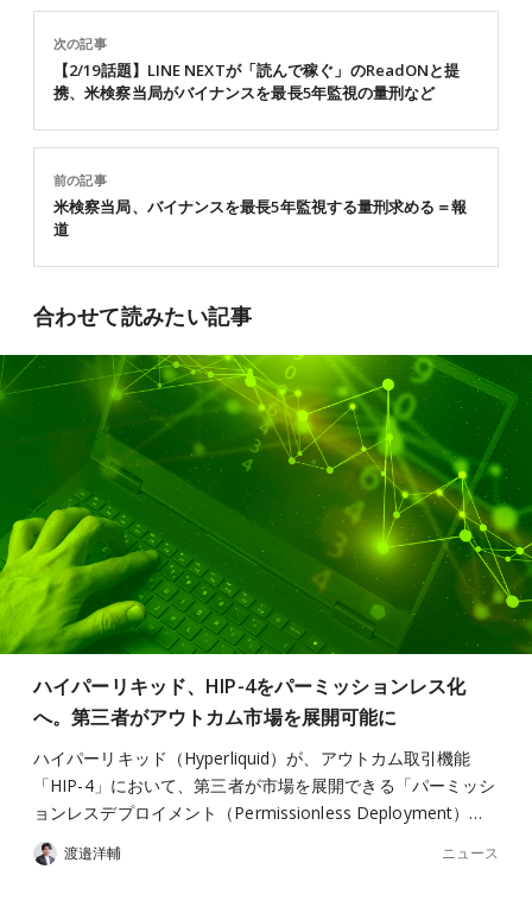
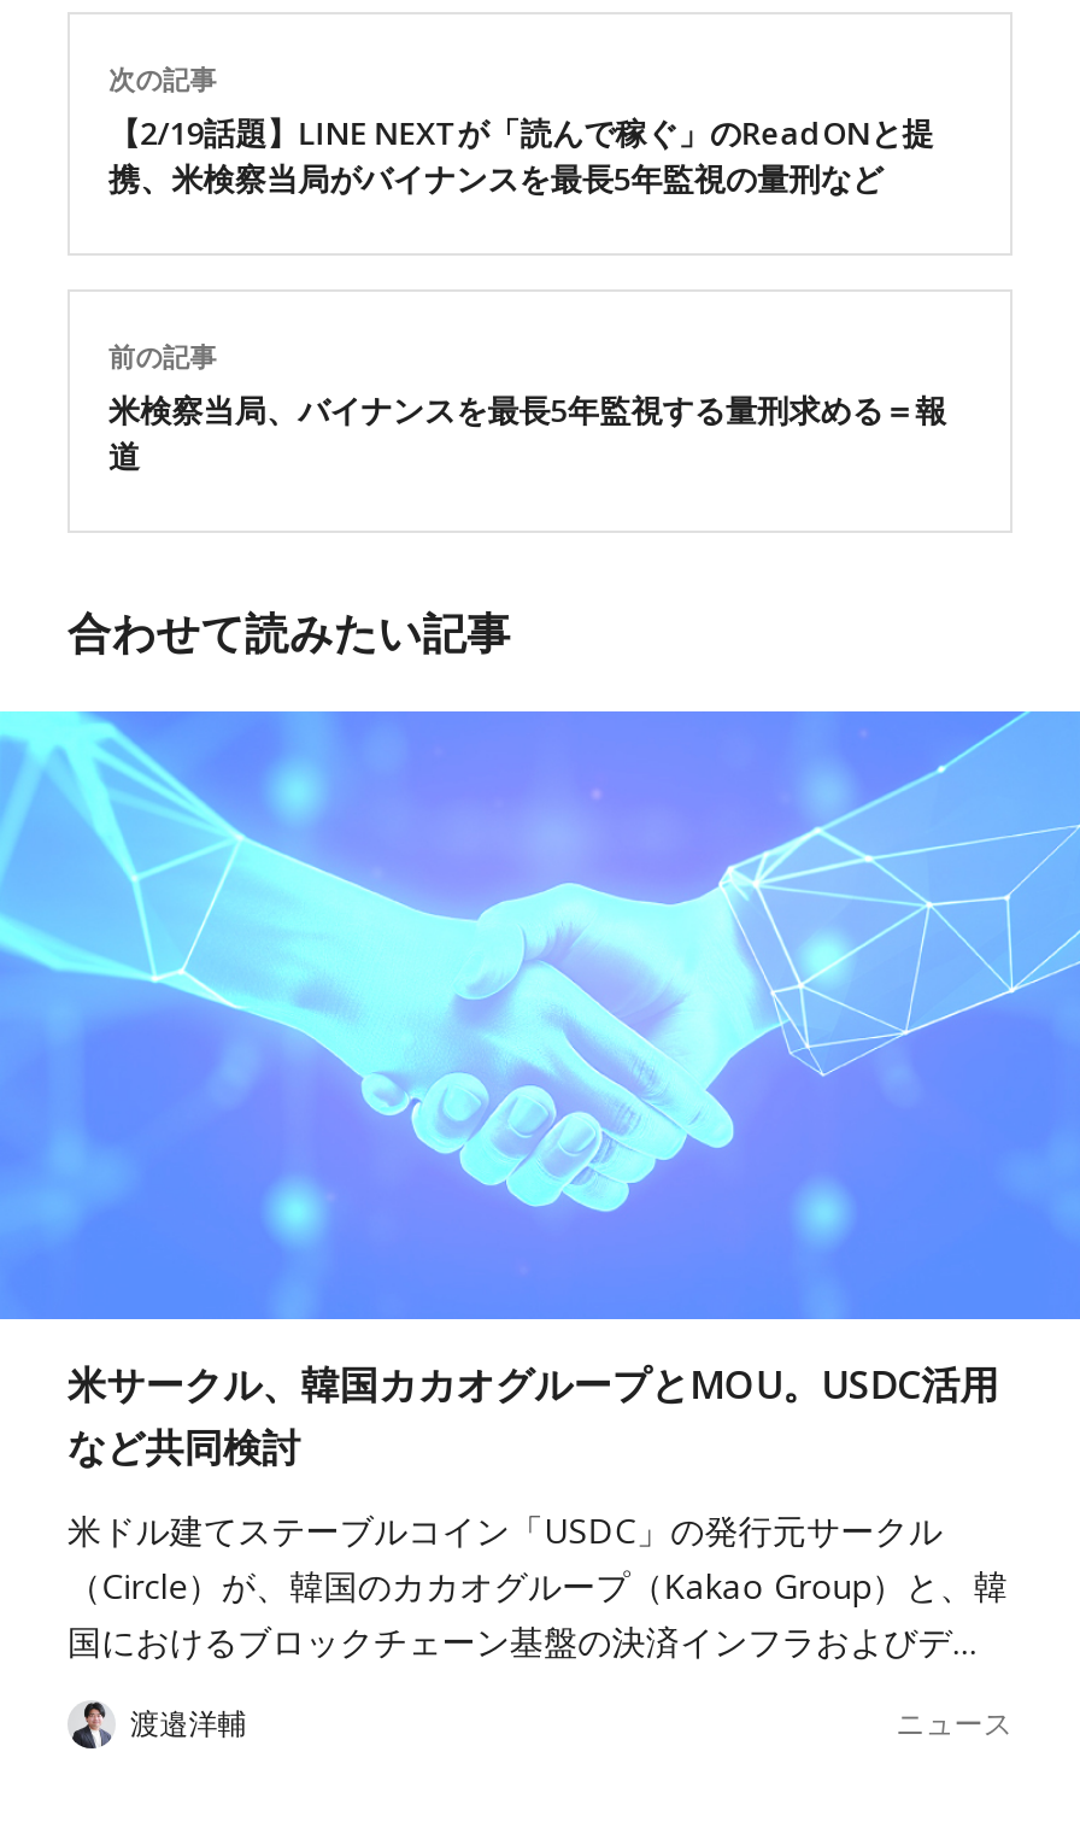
- [image]
- ハイパーリキッド、HIP-4をパーミッションレス化
- へ。第三者がアウトカム市場を展開可能に
+ [image]
+ 米サークル、韓国カカオグループとMOU。USDC活用
+ など共同検討

- ハイパーリキッド（Hyperliquid）が、アウトカム取引機能
- 「HIP-4」において、第三者が市場を展開できる「パーミッシ
- ョンレスデプロイメント（Permissionless Deployment）…
+ 米ドル建てステーブルコイン「USDC」の発行元サークル
+ （Circle）が、韓国のカカオグループ（Kakao Group）と、韓
+ 国におけるブロックチェーン基盤の決済インフラおよびデ…
